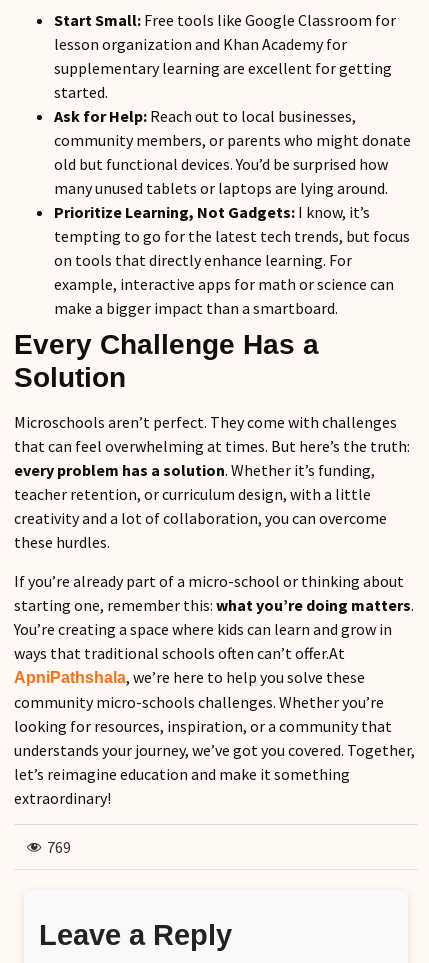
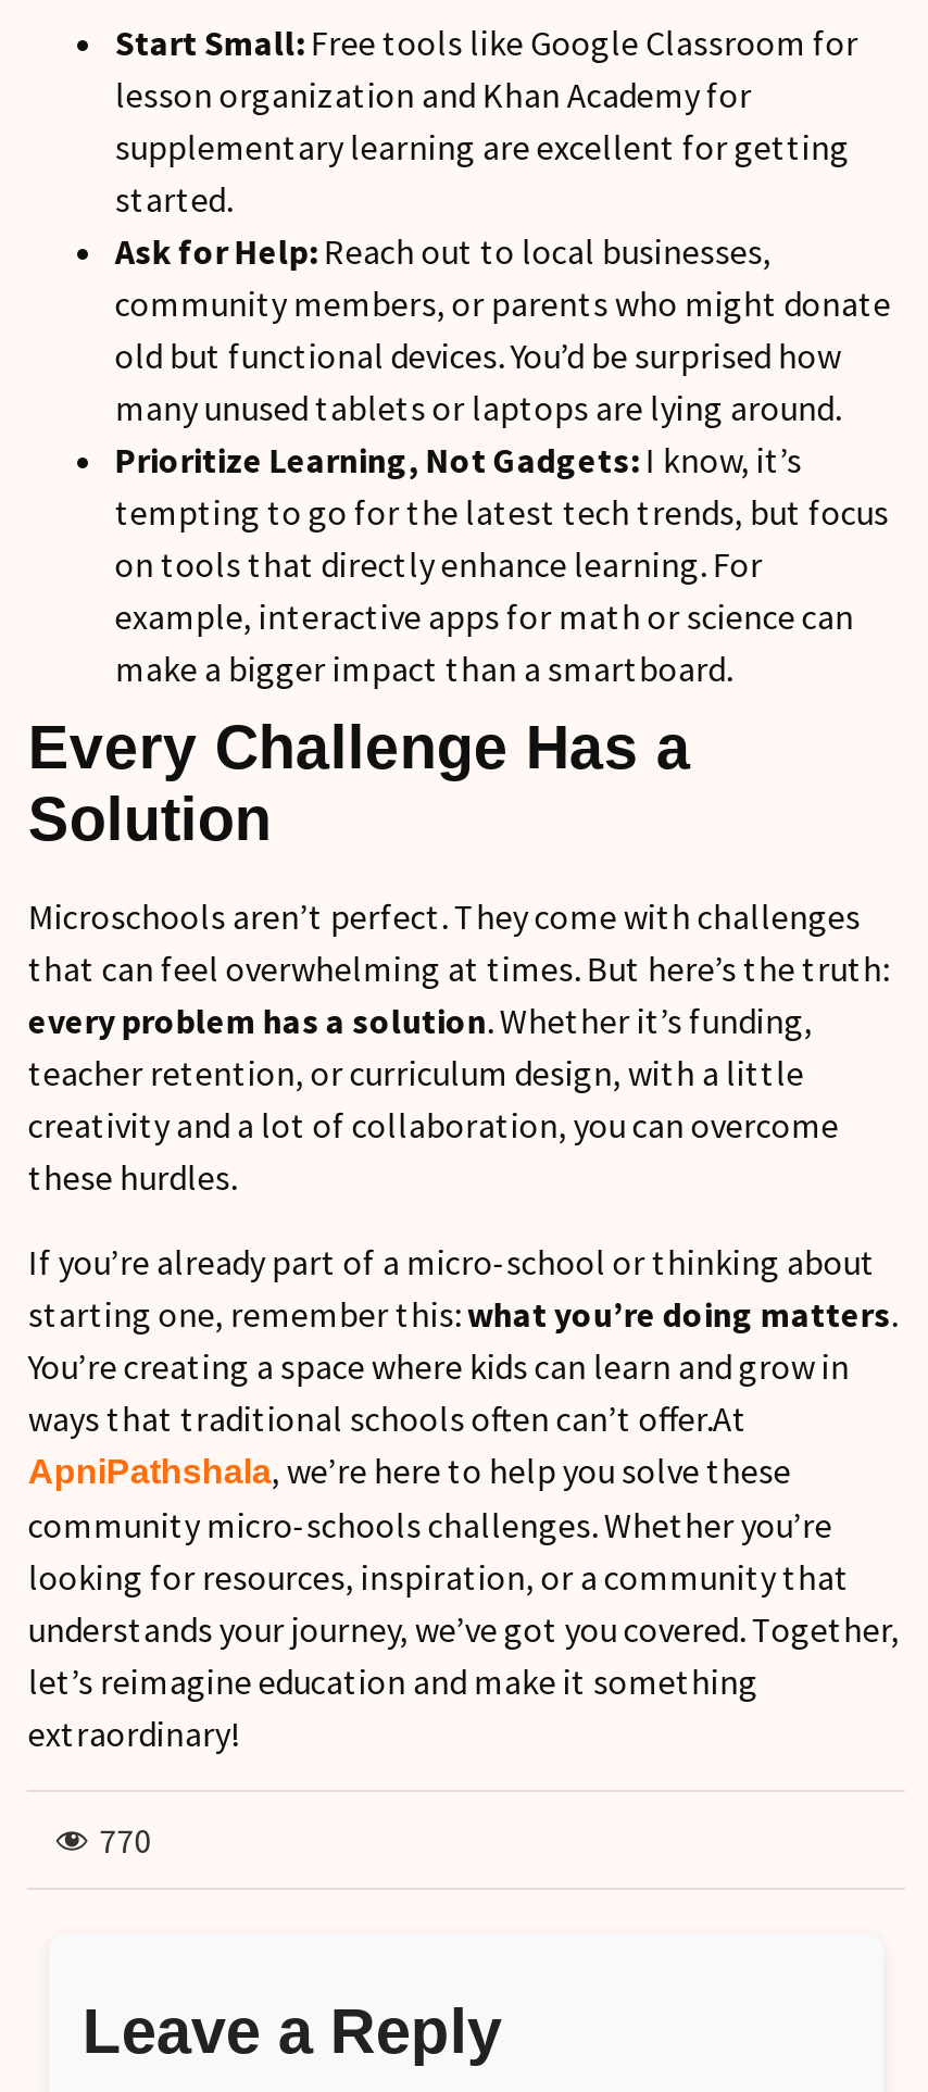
- 769
+ 770
